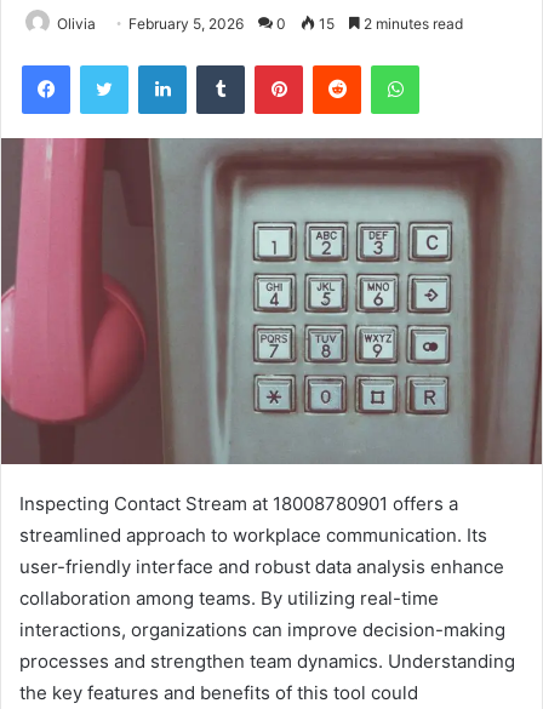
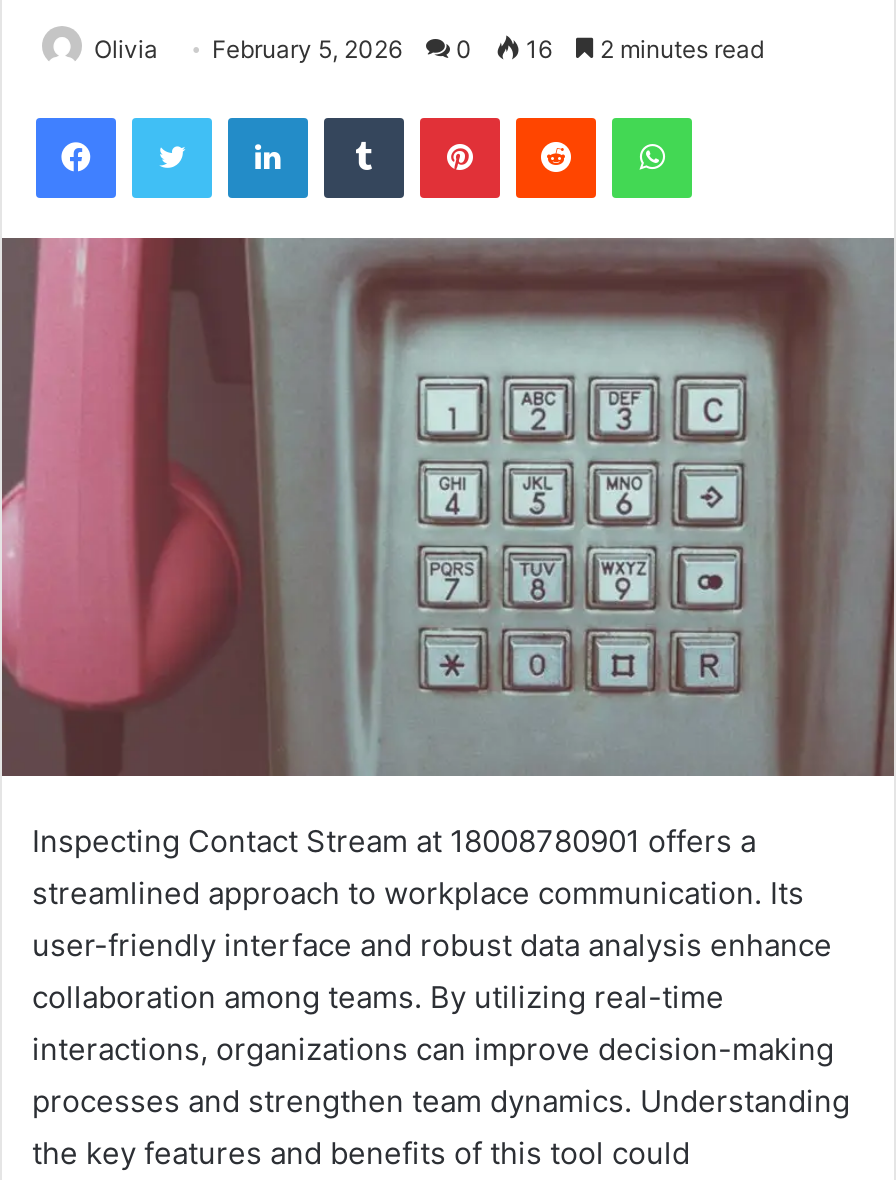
- Olivia February 5, 2026 0 15 2 minutes read
+ Olivia February 5, 2026 0 16 2 minutes read
